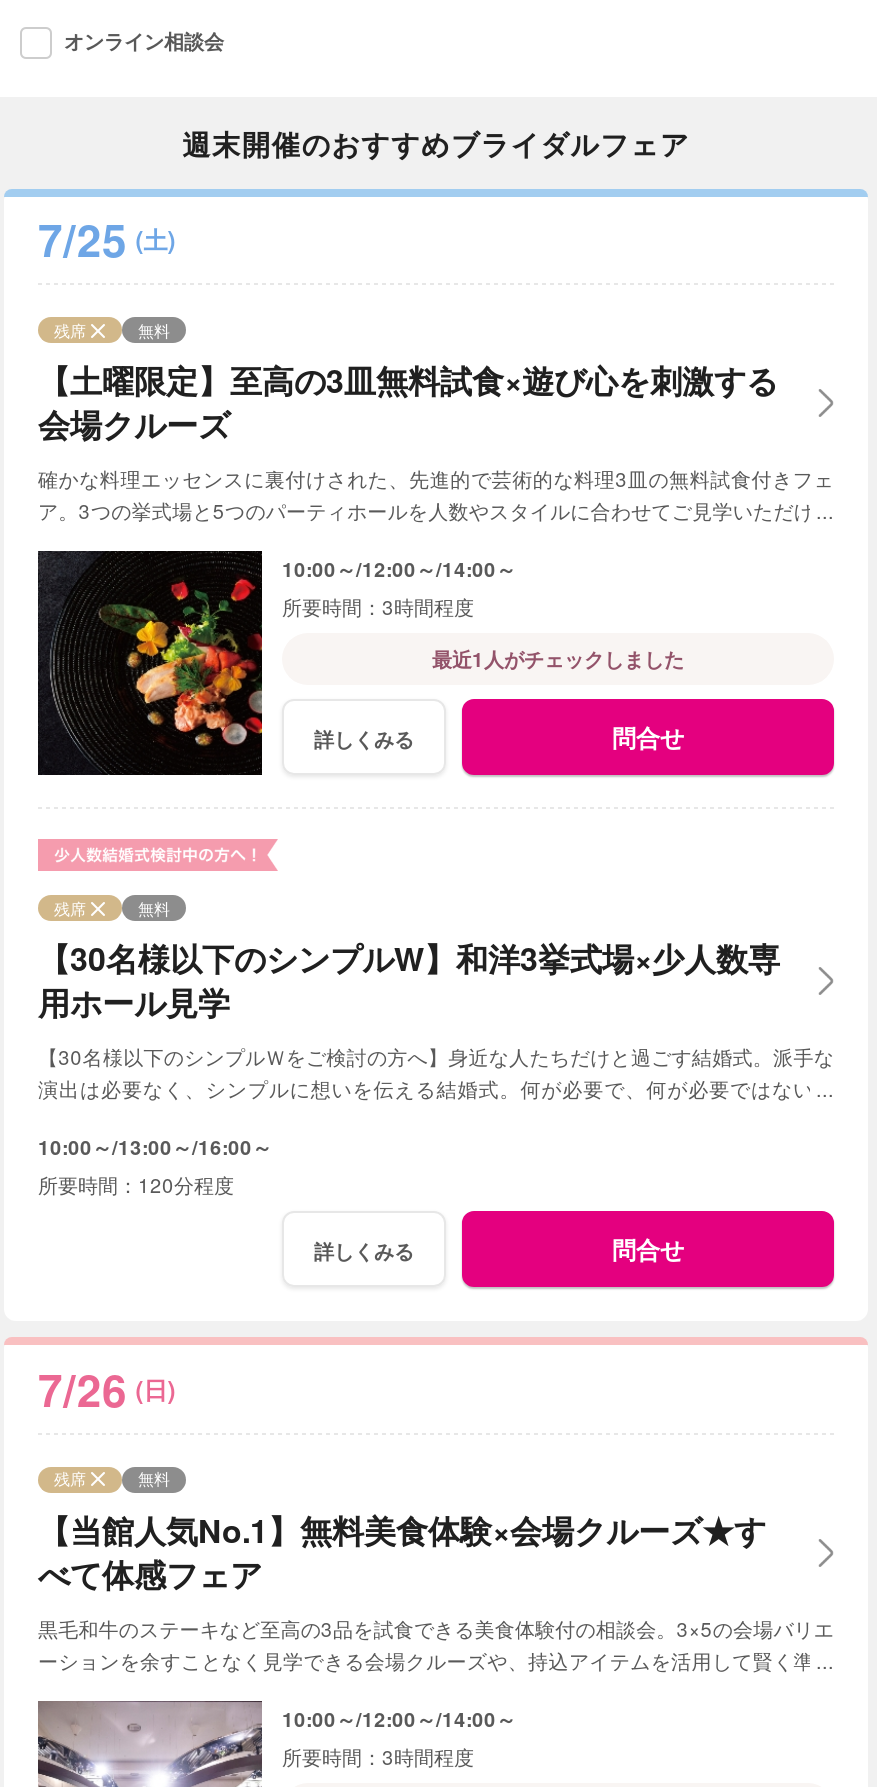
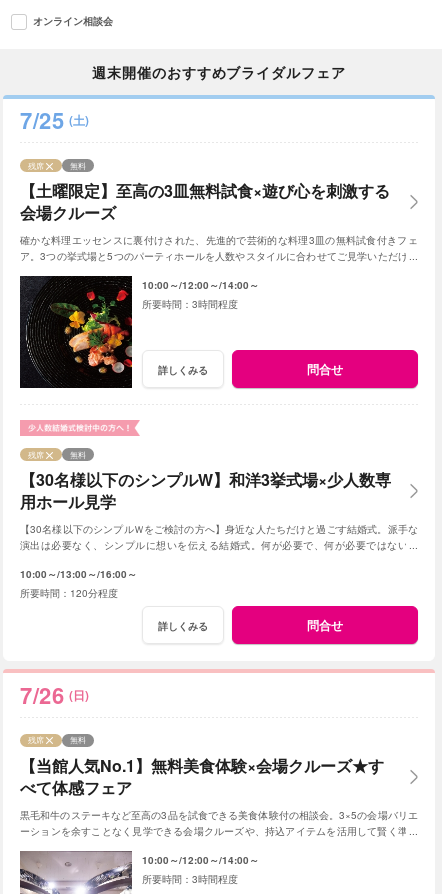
- 最近1人がチェックしました
